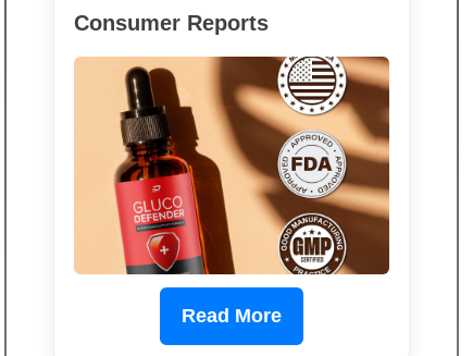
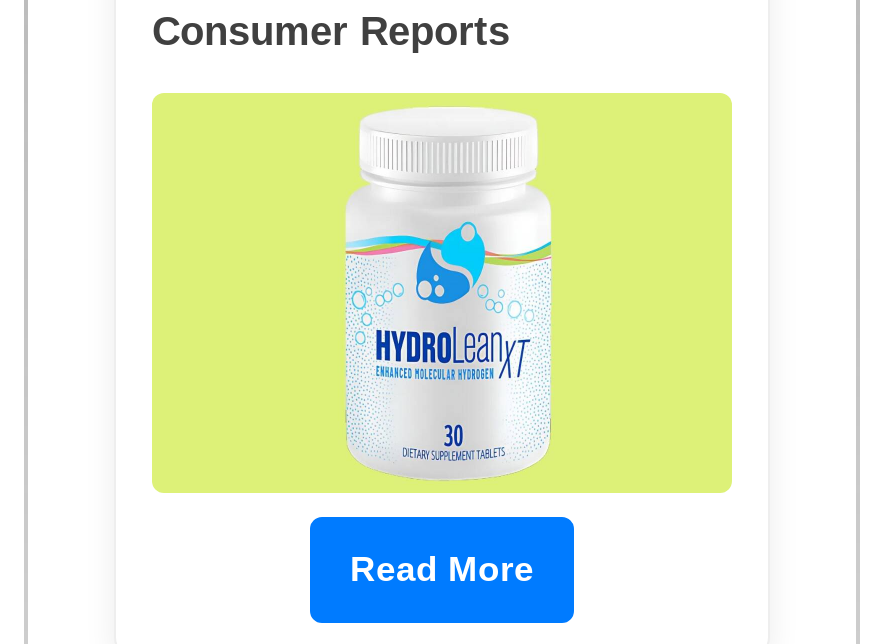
- [image]
+ [image]
